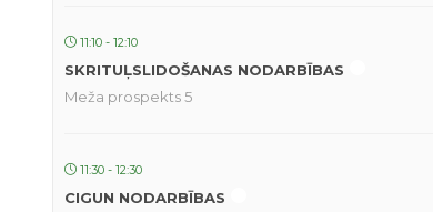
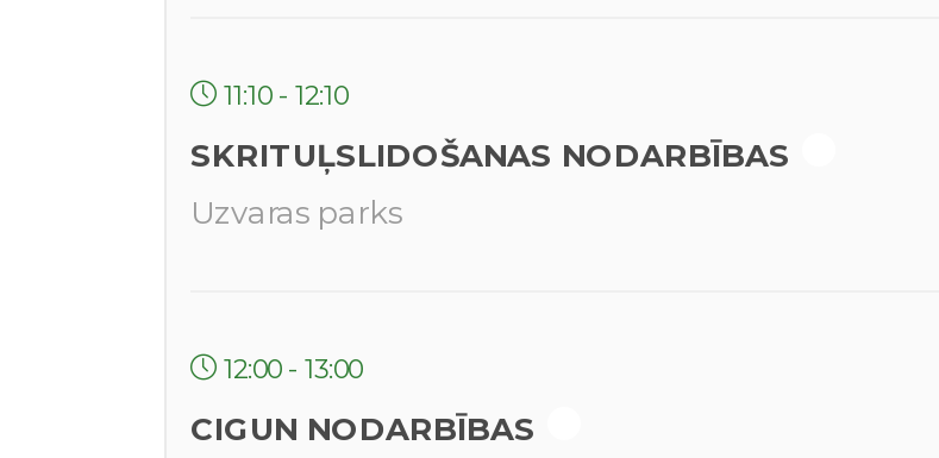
- Meža prospekts 5
+ Uzvaras parks

- 11:30 - 12:30
+ 12:00 - 13:00
